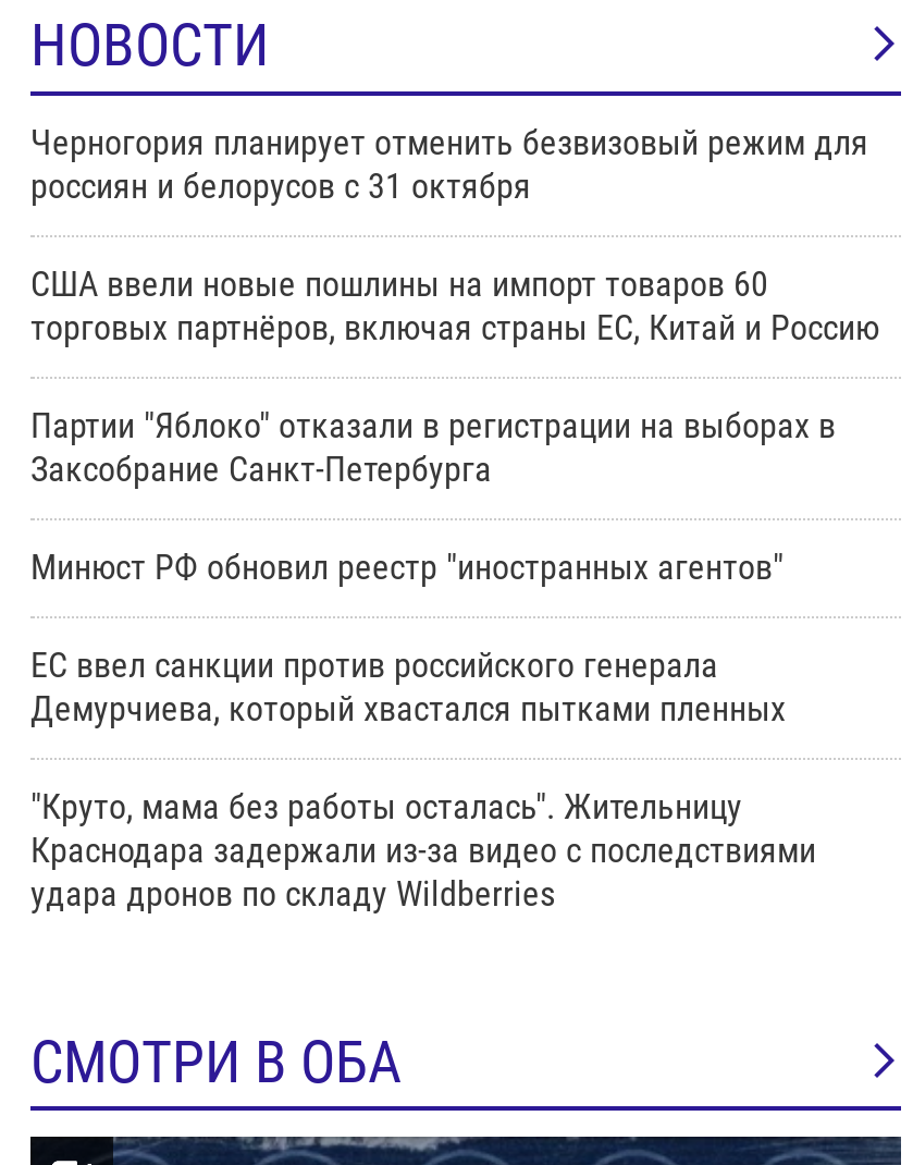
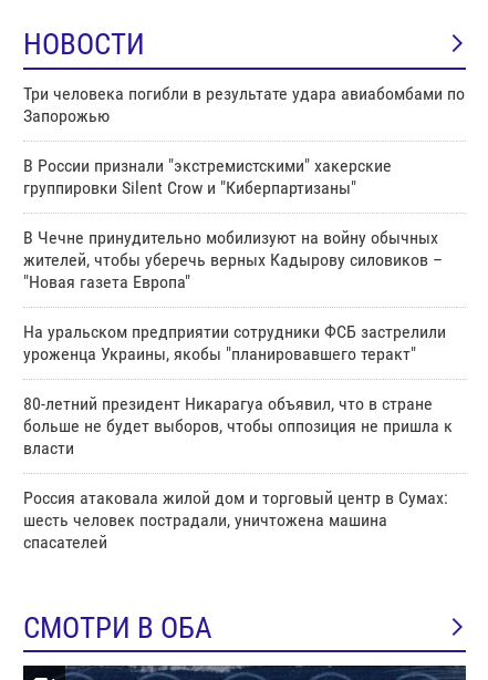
- Черногория планирует отменить безвизовый режим для
- россиян и белорусов с 31 октября
+ Три человека погибли в результате удара авиабомбами по
+ Запорожью

- США ввели новые пошлины на импорт товаров 60
- торговых партнёров, включая страны ЕС, Китай и Россию
+ В России признали "экстремистскими" хакерские
+ группировки Silent Crow и "Киберпартизаны"

- Партии "Яблоко" отказали в регистрации на выборах в
- Заксобрание Санкт-Петербурга
+ В Чечне принудительно мобилизуют на войну обычных
+ жителей, чтобы уберечь верных Кадырову силовиков –
+ "Новая газета Европа"

- Минюст РФ обновил реестр "иностранных агентов"
+ На уральском предприятии сотрудники ФСБ застрелили
+ уроженца Украины, якобы "планировавшего теракт"

- ЕС ввел санкции против российского генерала
- Демурчиева, который хвастался пытками пленных
+ 80-летний президент Никарагуа объявил, что в стране
+ больше не будет выборов, чтобы оппозиция не пришла к
+ власти

- "Круто, мама без работы осталась". Жительницу
- Краснодара задержали из-за видео с последствиями
- удара дронов по складу Wildberries
+ Россия атаковала жилой дом и торговый центр в Сумах:
+ шесть человек пострадали, уничтожена машина
+ спасателей
